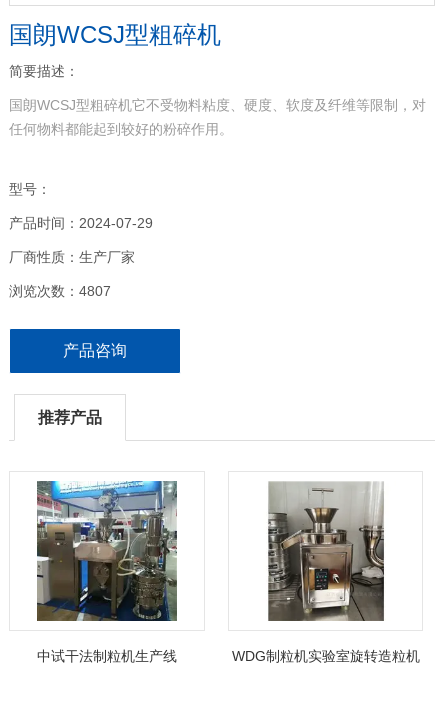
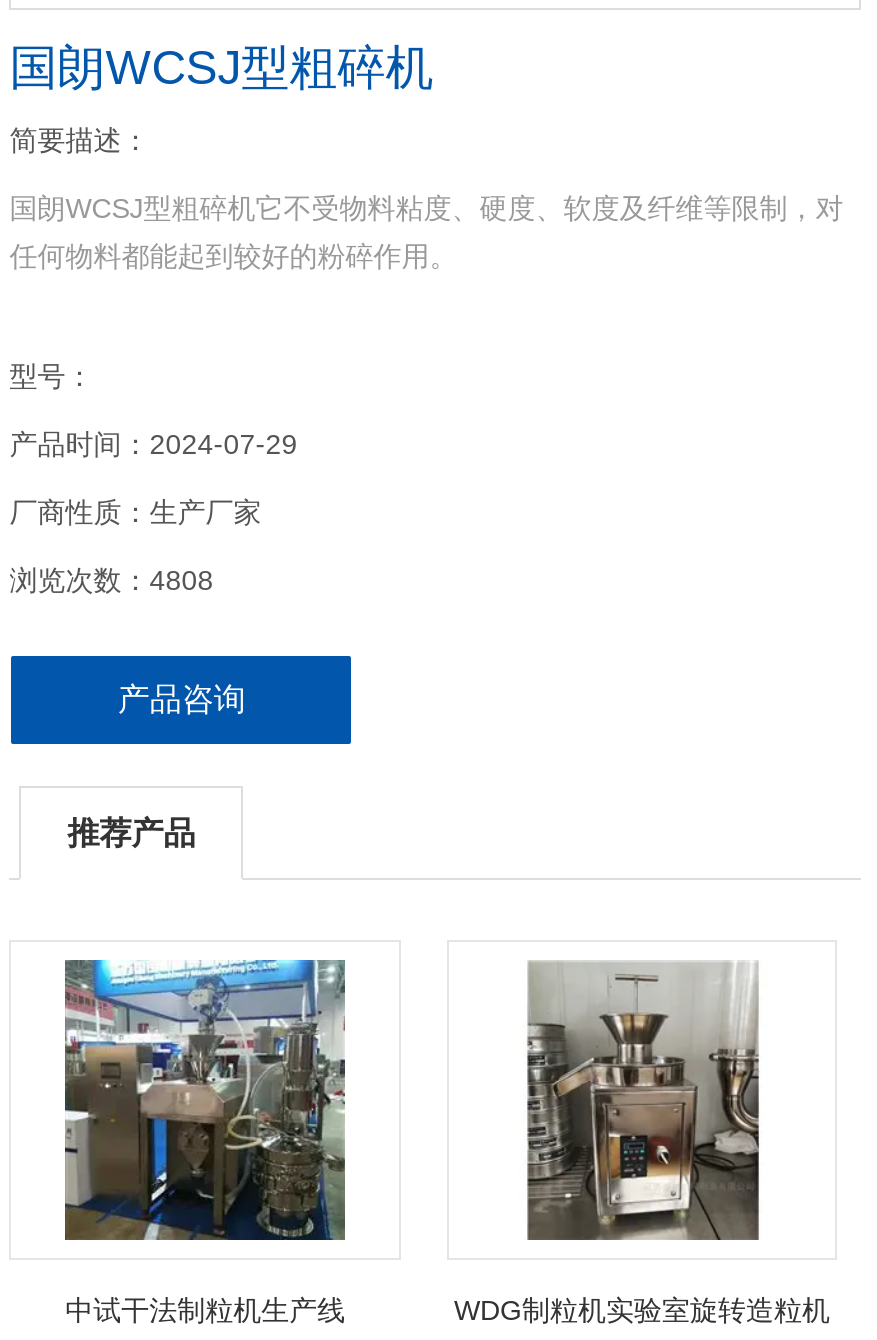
- 浏览次数：4807
+ 浏览次数：4808
